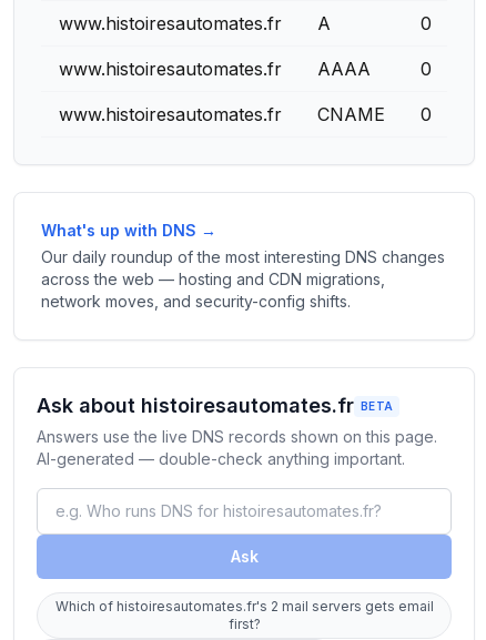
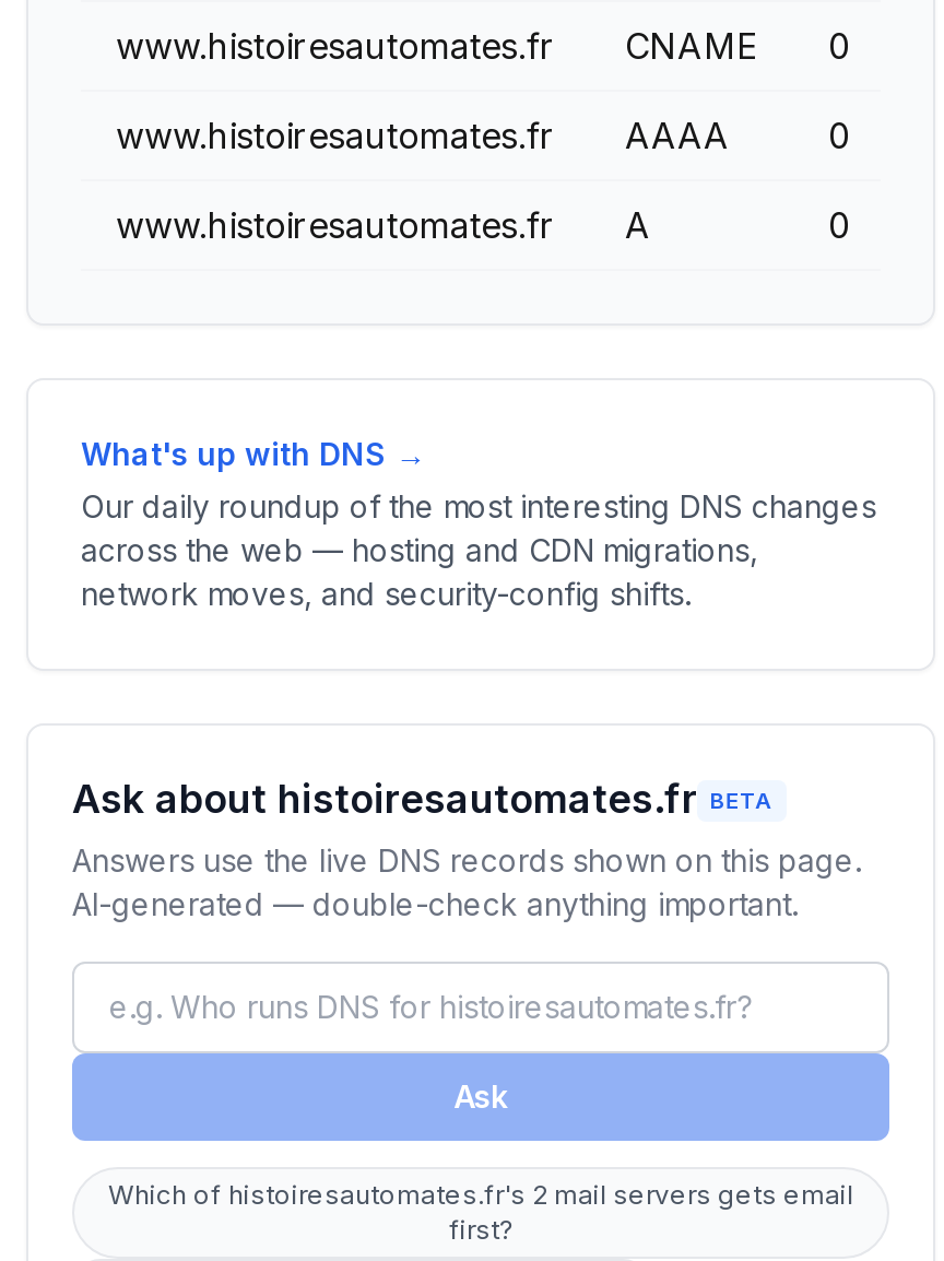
moved down: A

moved up: CNAME
